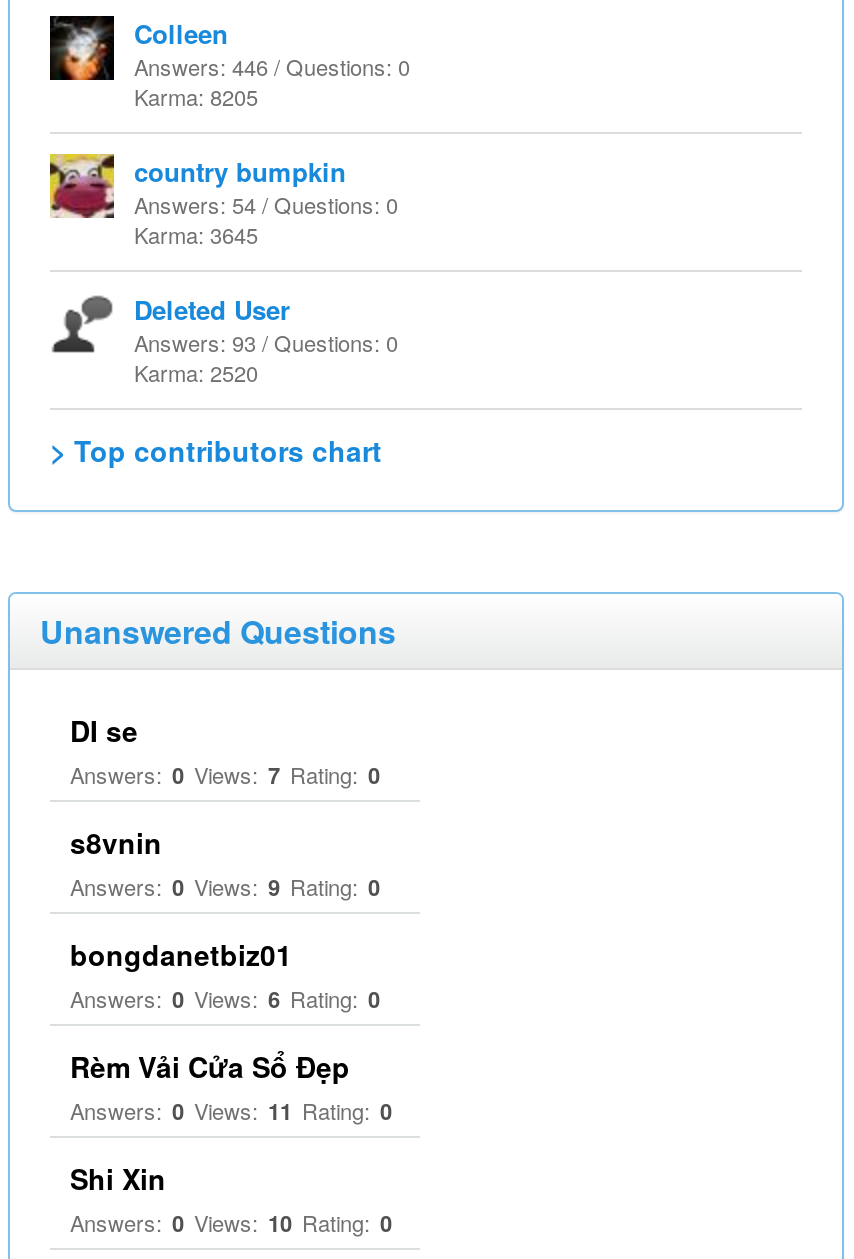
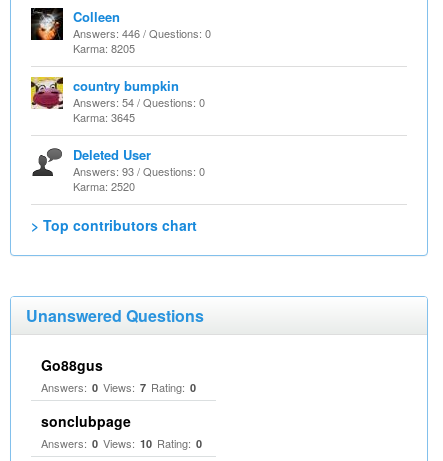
- DI se
+ Go88gus

- s8vnin
- Answers: 0 Views: 9 Rating: 0
- bongdanetbiz01
- Answers: 0 Views: 6 Rating: 0
- Rèm Vải Cửa Sổ Đẹp
- Answers: 0 Views: 11 Rating: 0
- Shi Xin
+ sonclubpage
